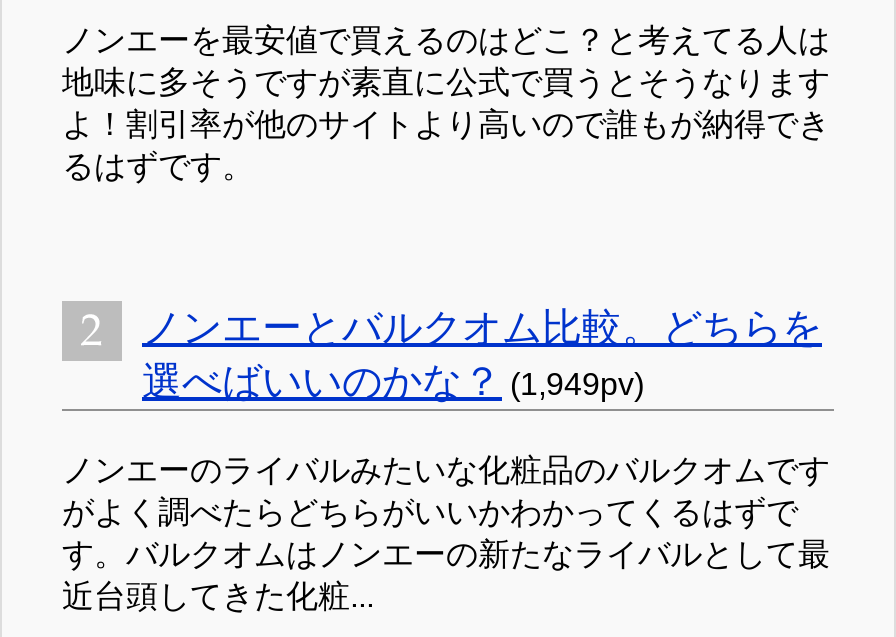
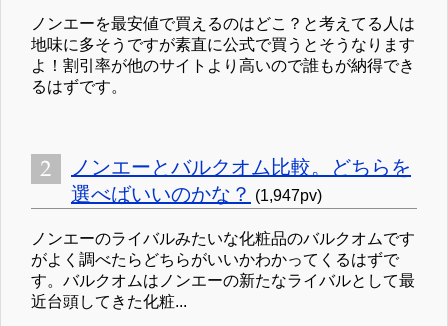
- 選べばいいのかな？(1,949pv)
+ 選べばいいのかな？(1,947pv)
